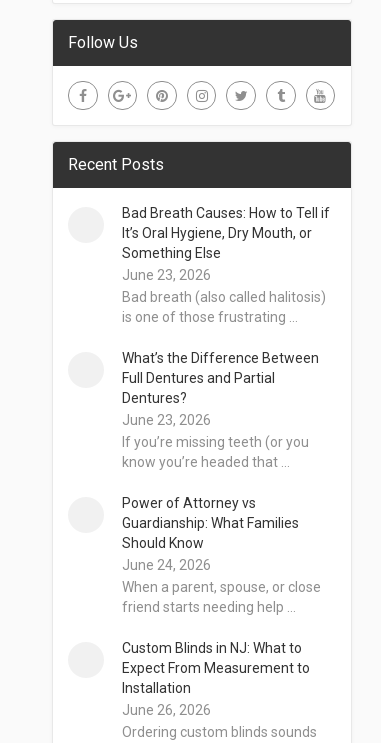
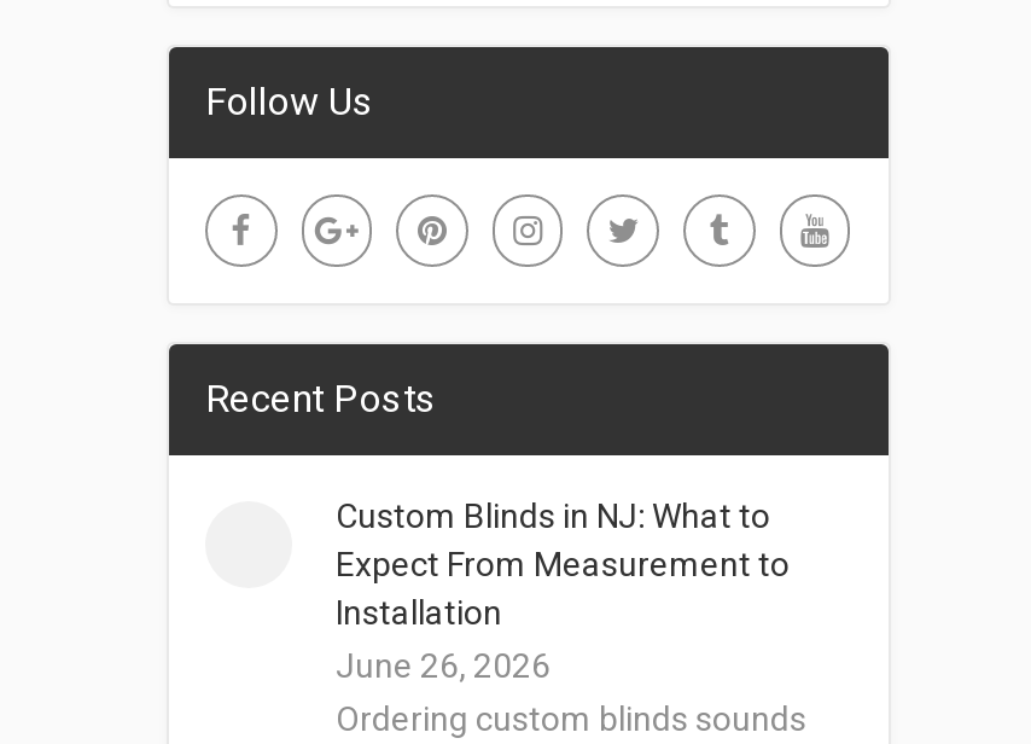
- Bad Breath Causes: How to Tell if
- It’s Oral Hygiene, Dry Mouth, or
- Something Else
- June 23, 2026
- Bad breath (also called halitosis)
- is one of those frustrating …
- What’s the Difference Between
- Full Dentures and Partial
- Dentures?
- June 23, 2026
- If you’re missing teeth (or you
- know you’re headed that …
- Power of Attorney vs
- Guardianship: What Families
- Should Know
- June 24, 2026
- When a parent, spouse, or close
- friend starts needing help …
